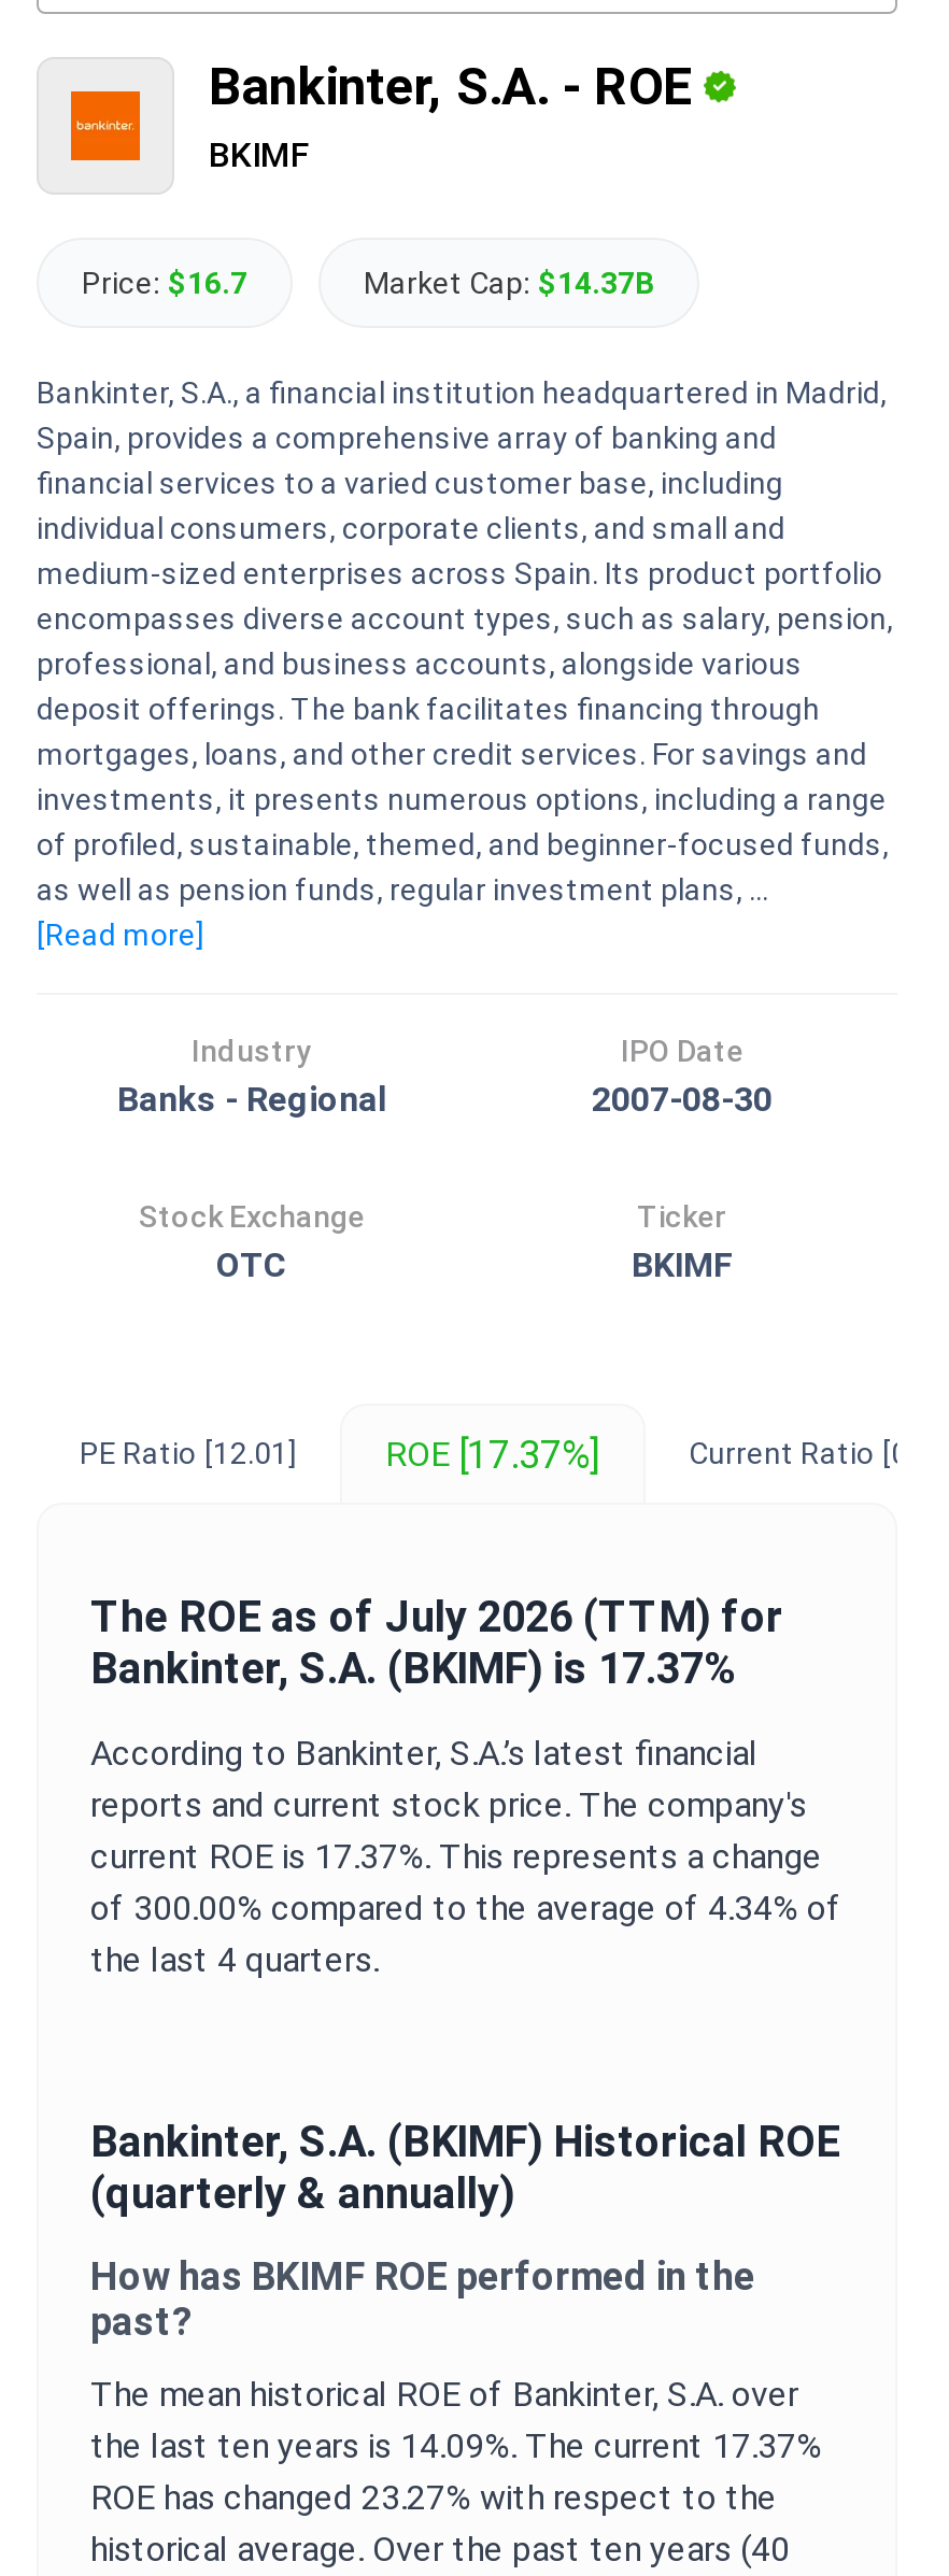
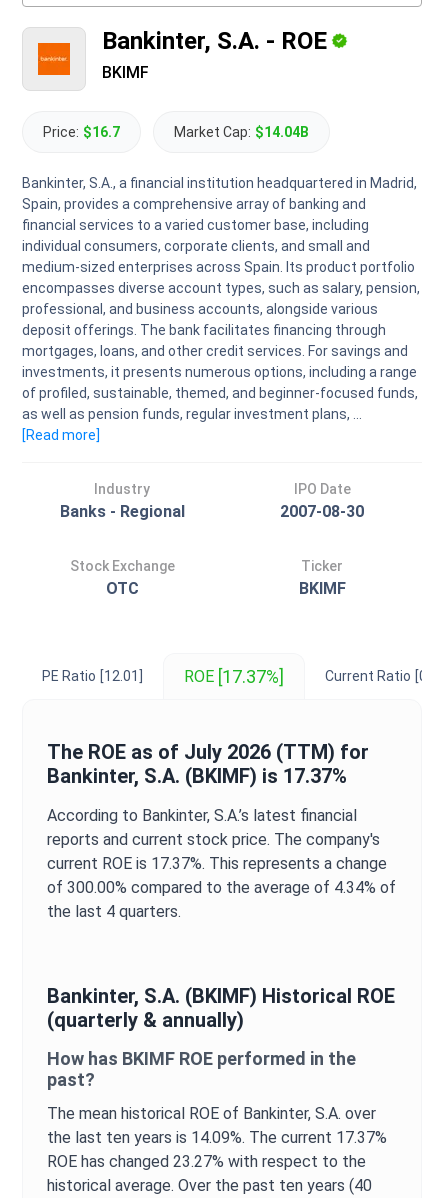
- Market Cap: $14.37B
+ Market Cap: $14.04B
